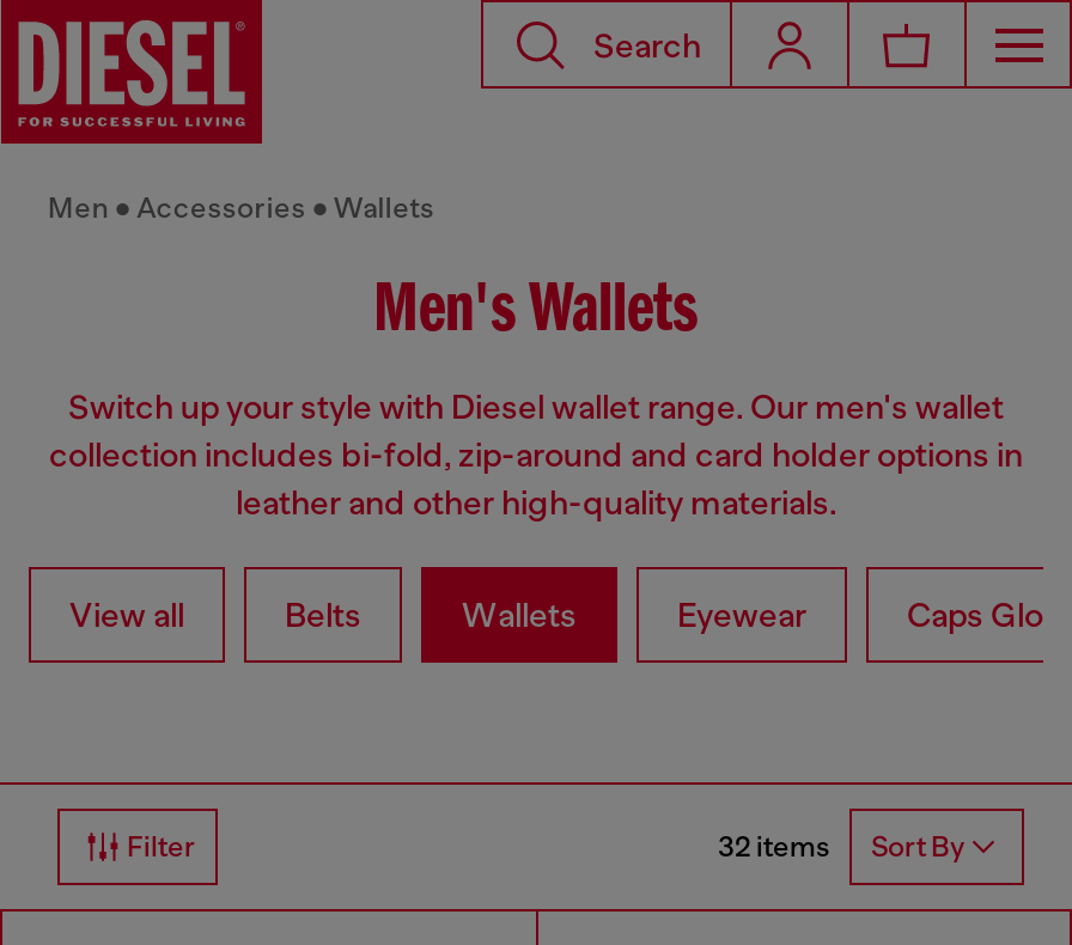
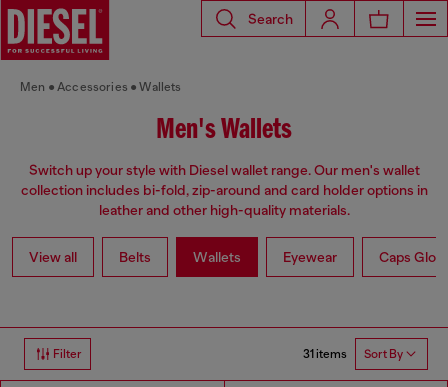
- 32 items Sort By
+ 31 items Sort By
